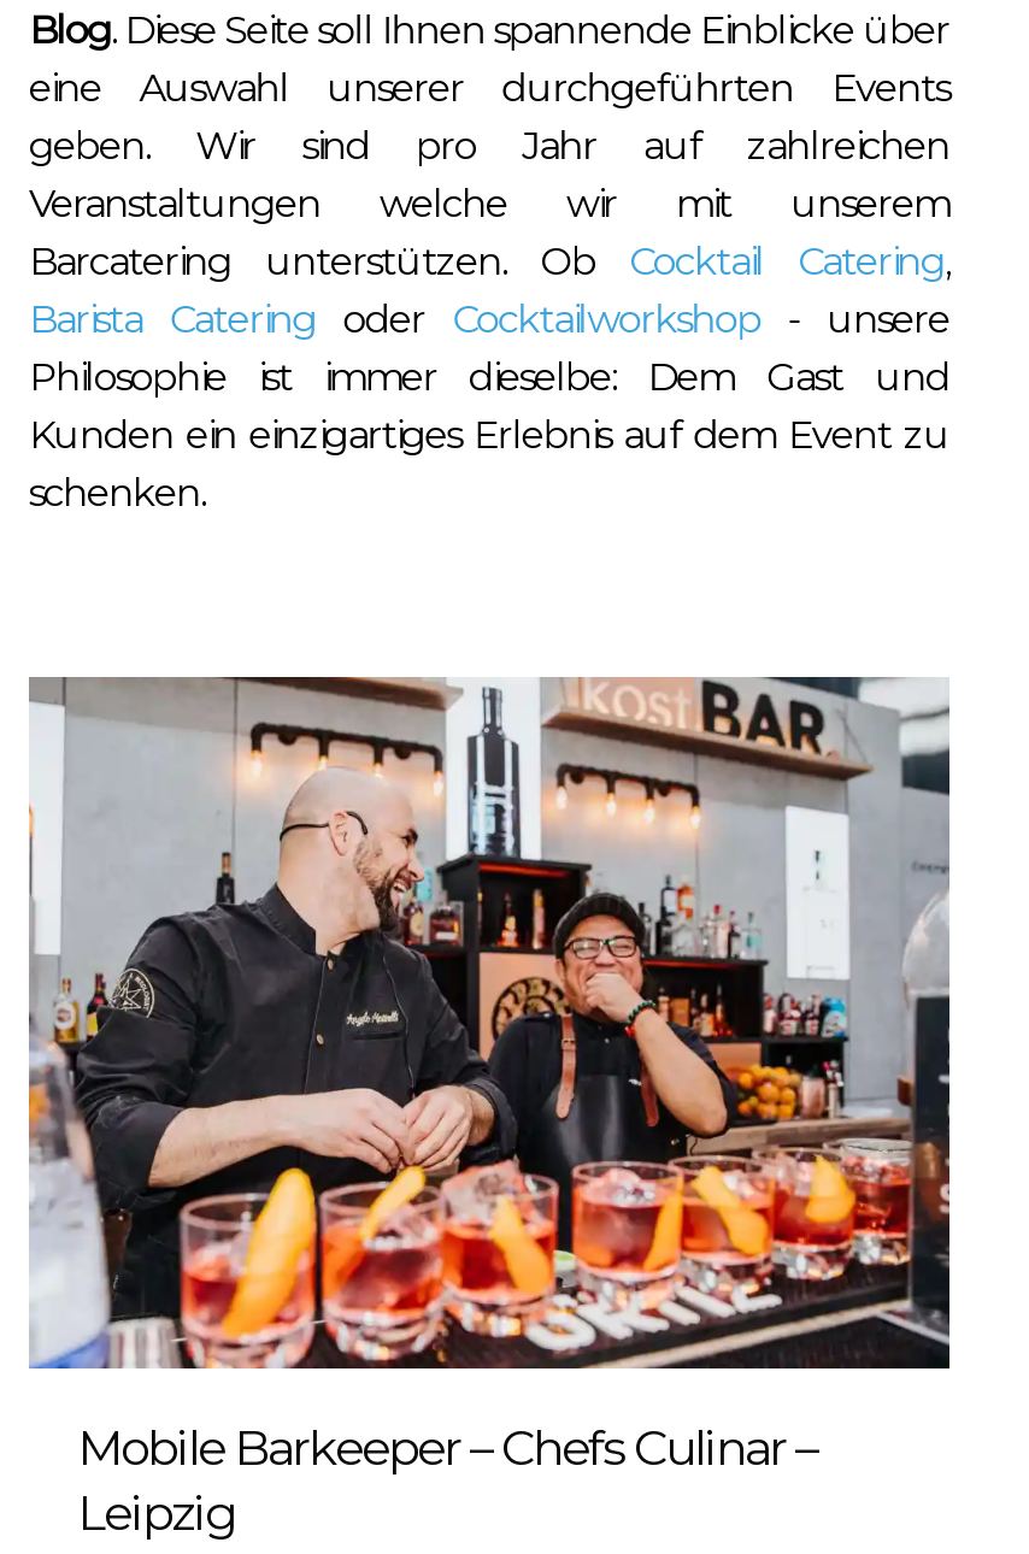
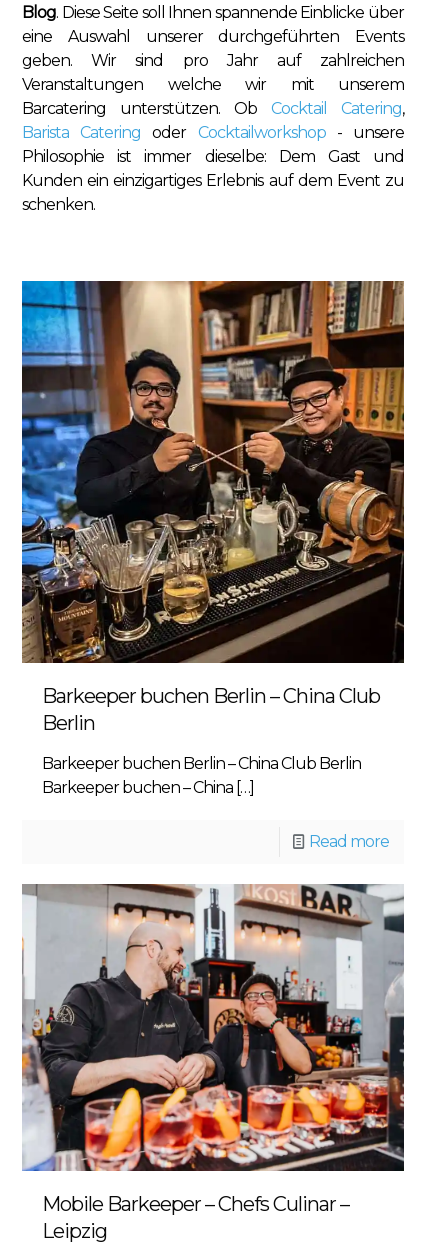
+ [image]
+ Barkeeper buchen Berlin – China Club
+ Berlin
+ Barkeeper buchen Berlin – China Club Berlin
+ Barkeeper buchen – China […]
+ Read more
